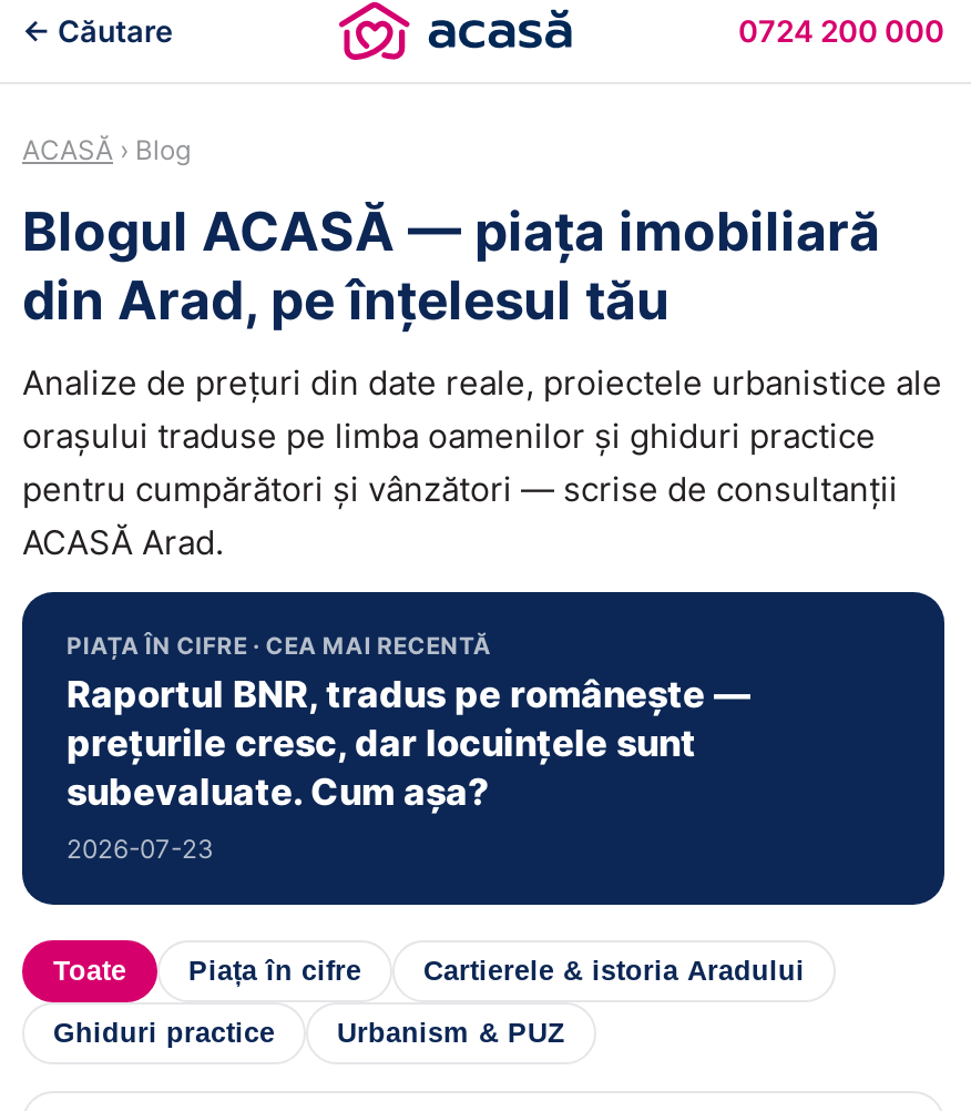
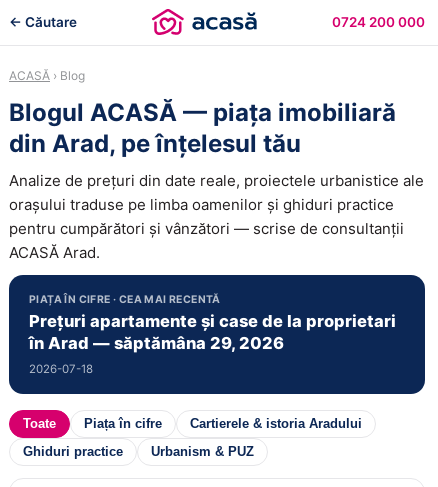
- Raportul BNR, tradus pe românește —
- prețurile cresc, dar locuințele sunt
- subevaluate. Cum așa?
- 2026-07-23
+ Prețuri apartamente și case de la proprietari
+ în Arad — săptămâna 29, 2026
+ 2026-07-18
